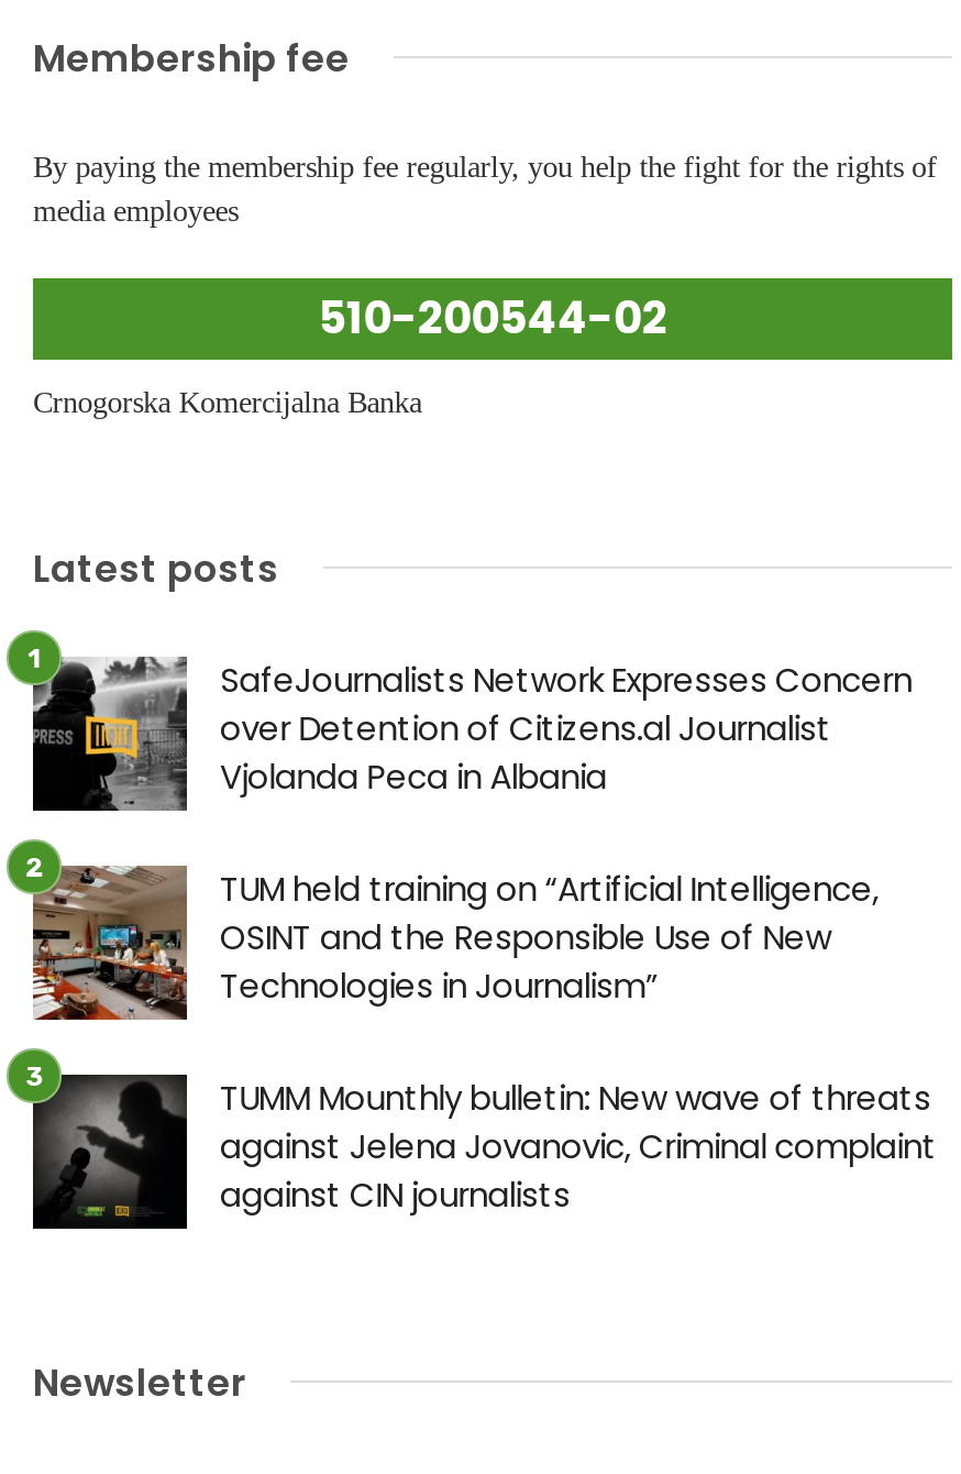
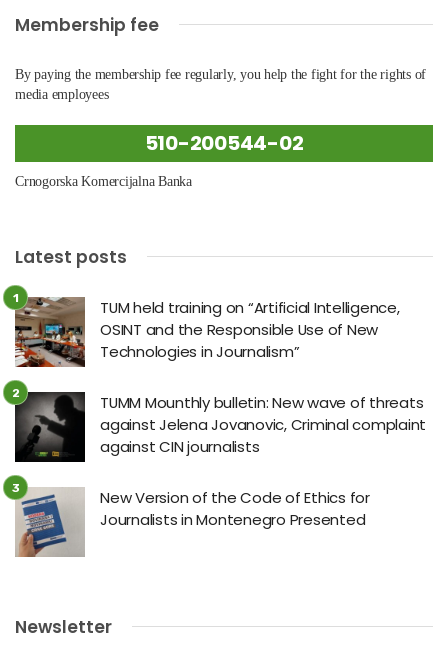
- [image]
- SafeJournalists Network Expresses Concern
- over Detention of Citizens.al Journalist
- Vjolanda Peca in Albania

moved up: [image] | TUM held training on “Artificial Intelligence, | OSINT and the Responsible Use of New | Technologies in Journalism” | TUMM Mounthly bulletin: New wave of threats | against Jelena Jovanovic, Criminal complaint | against CIN journalists

+ [image]
+ New Version of the Code of Ethics for
+ Journalists in Montenegro Presented
